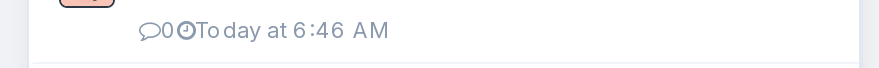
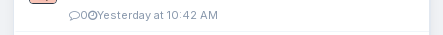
- Today at 6:46 AM
+ Yesterday at 10:42 AM
